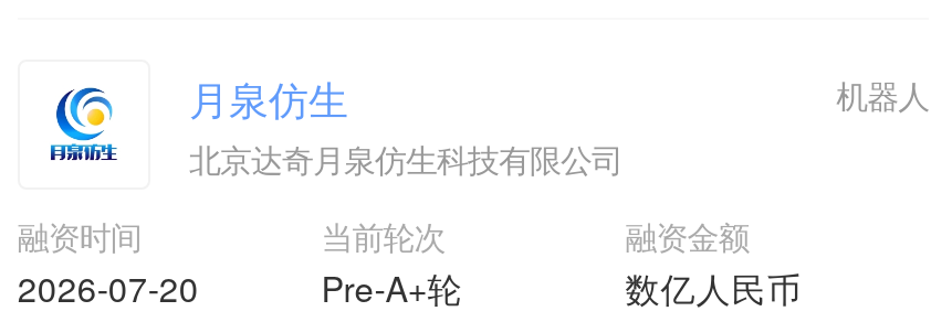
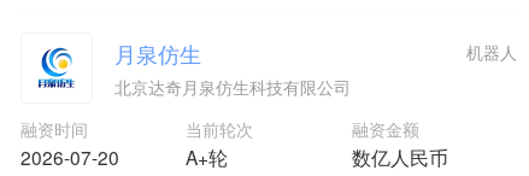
- Pre-A+轮
+ A+轮
